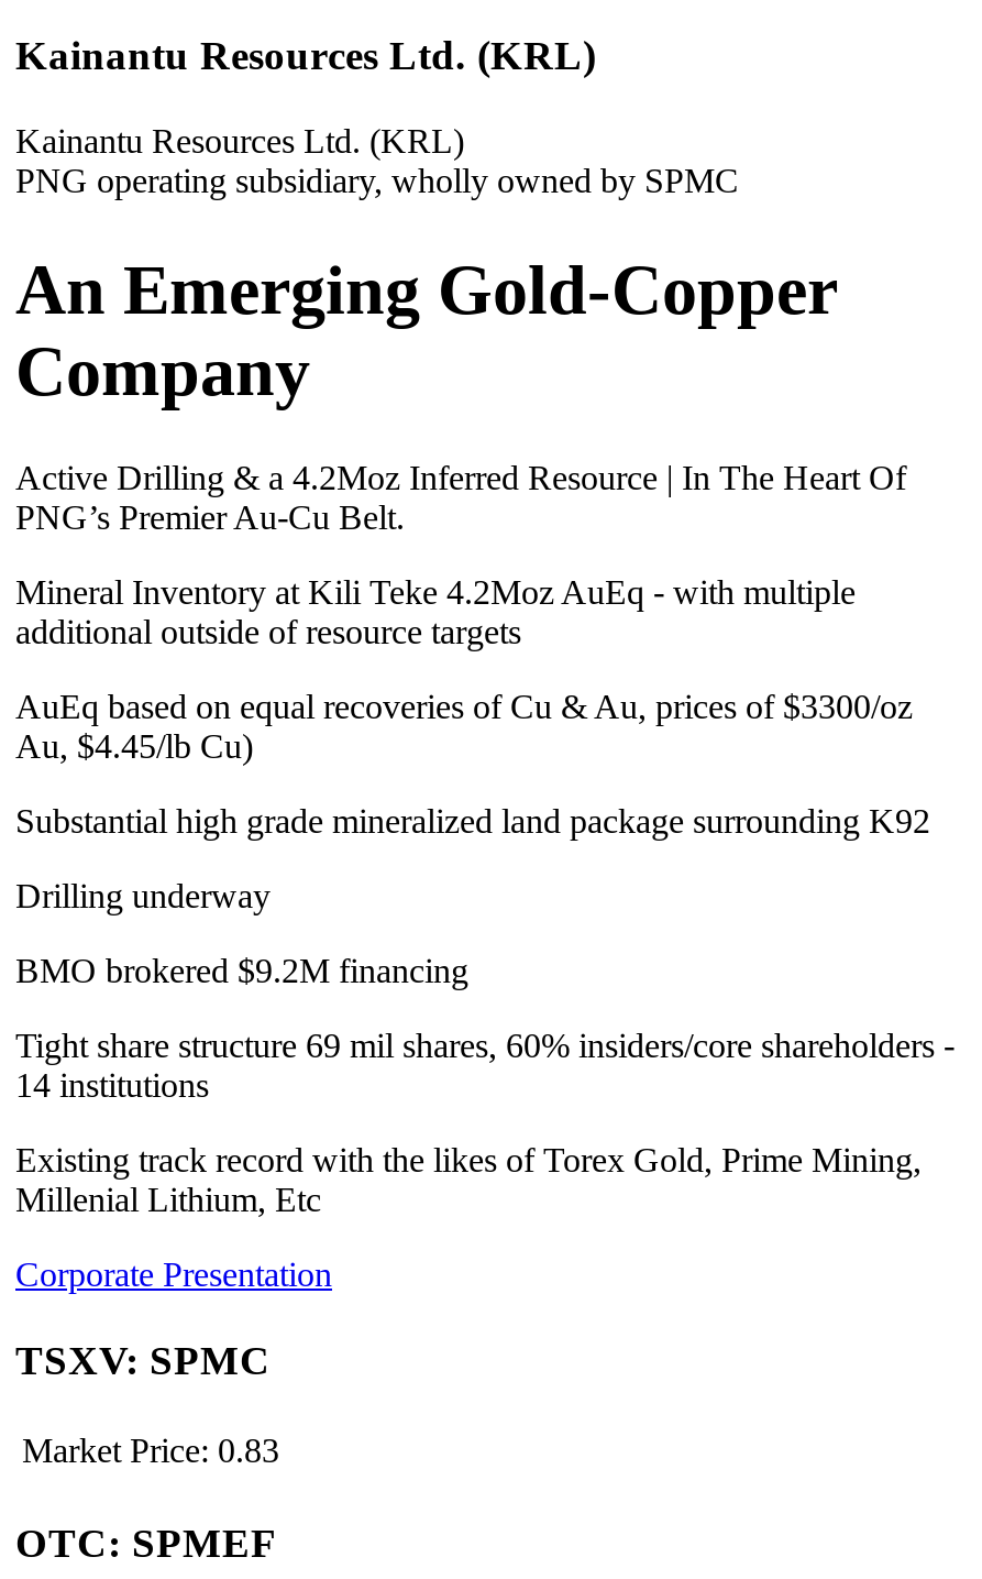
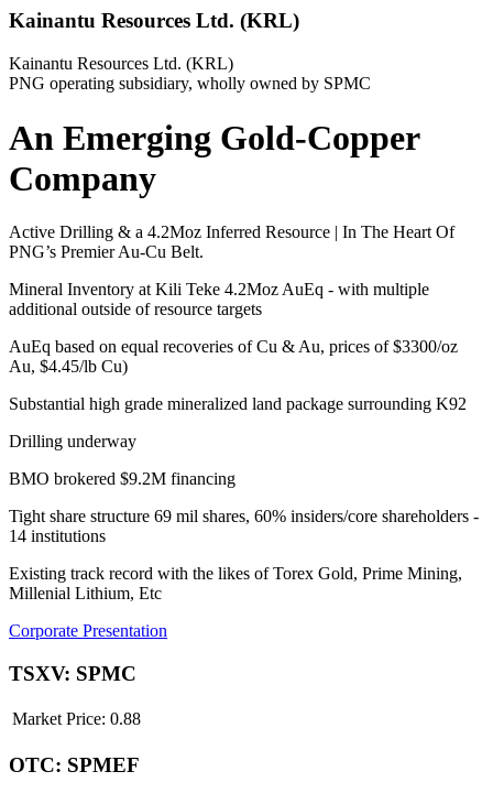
- Market Price: 0.83
+ Market Price: 0.88
